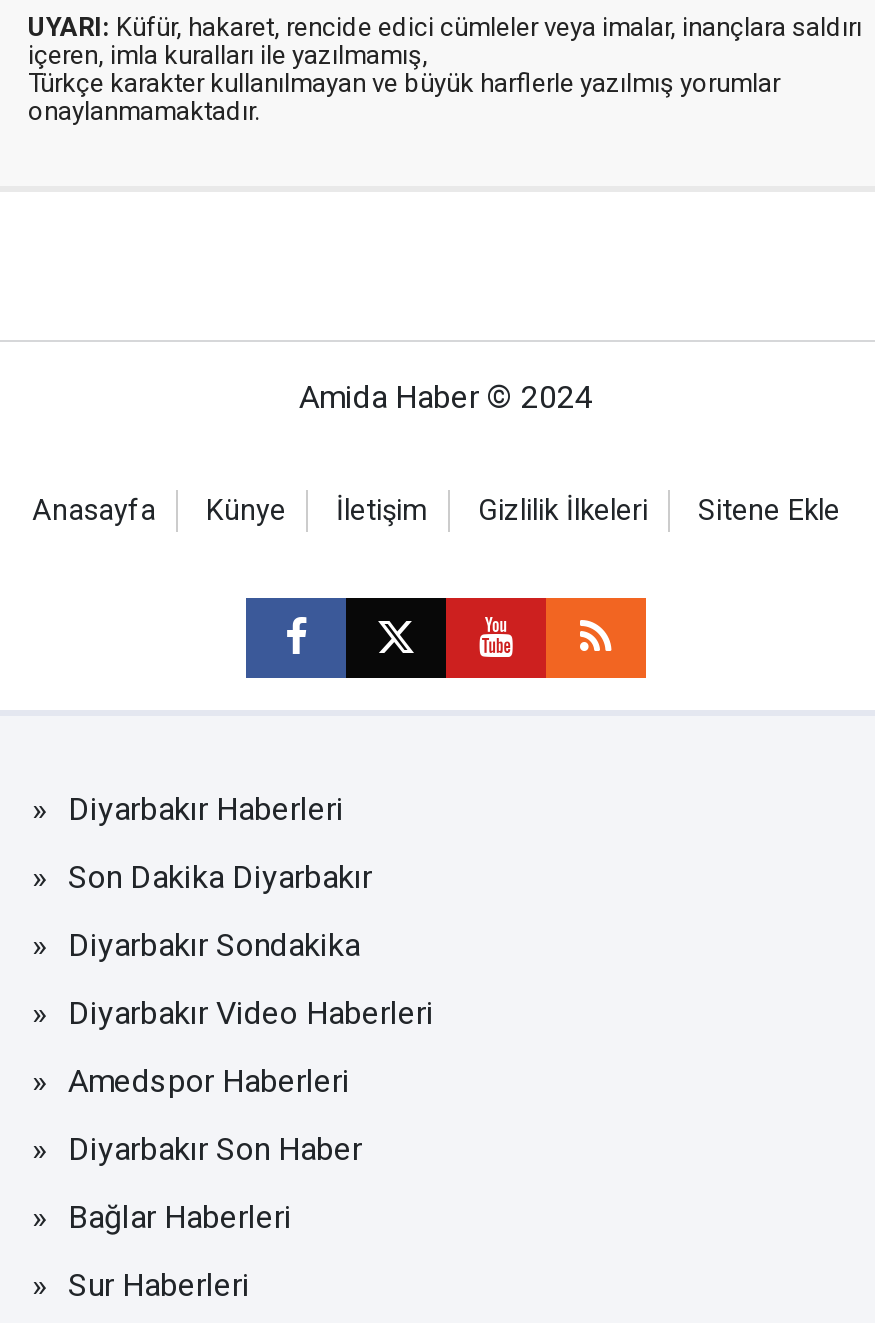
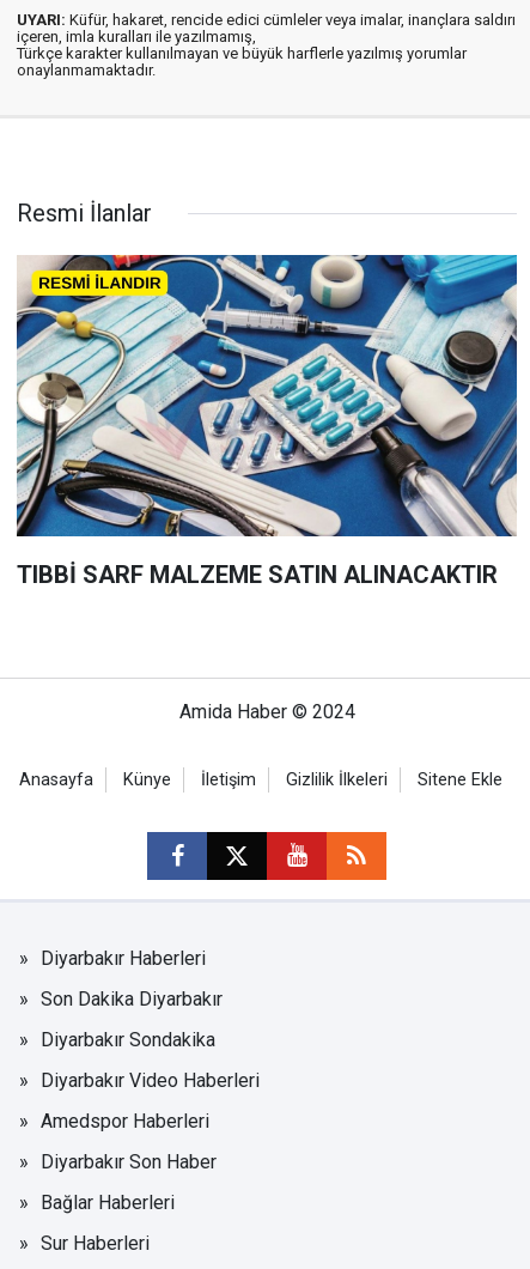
+ [image]
+ TIBBİ SARF MALZEME SATIN ALINACAKTIR

+ Resmi İlanlar
